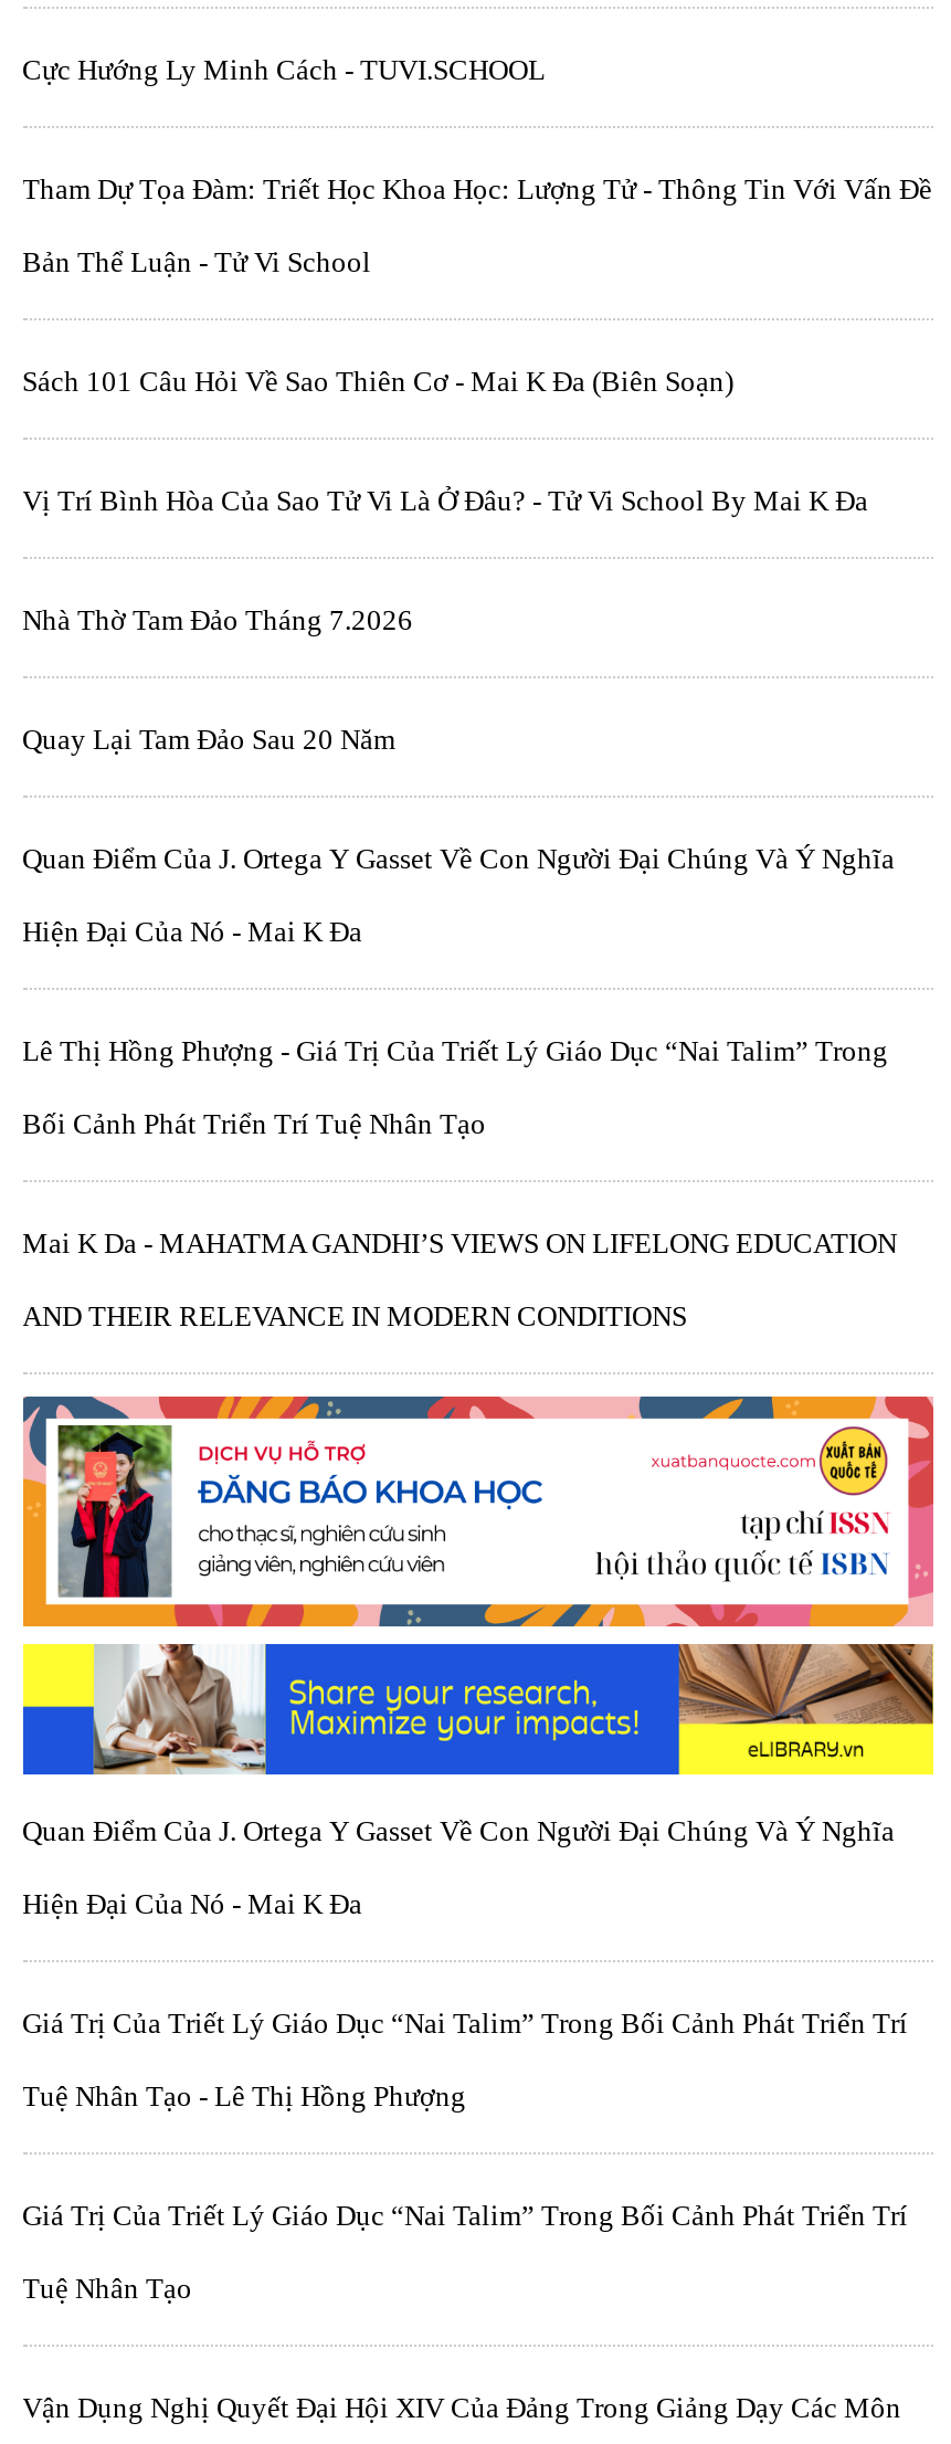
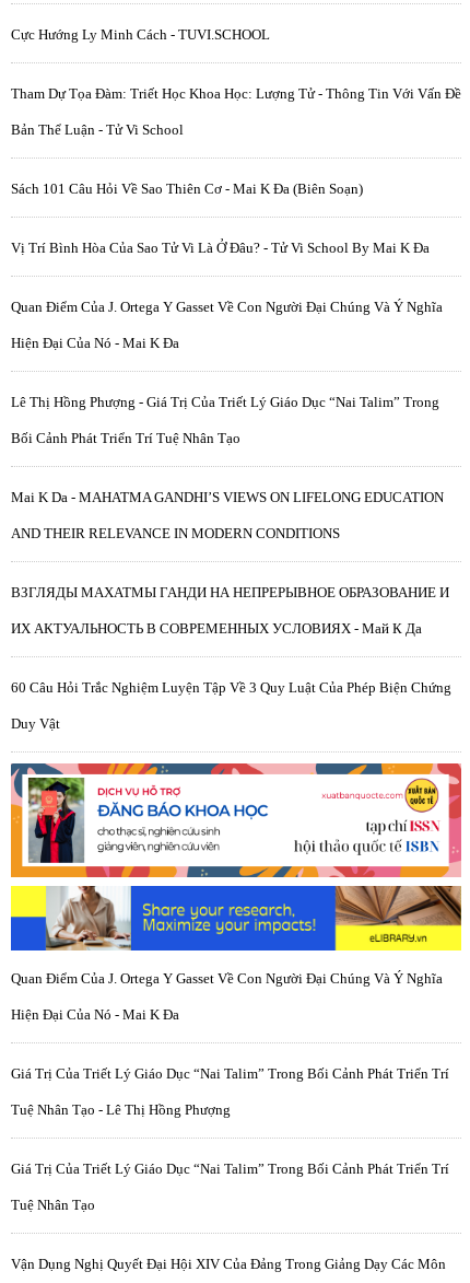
- Nhà Thờ Tam Đảo Tháng 7.2026

- Quay Lại Tam Đảo Sau 20 Năm

moved up: Quan Điểm Của J. Ortega Y Gasset Về Con Người Đại Chúng Và Ý Nghĩa | Hiện Đại Của Nó - Mai K Đa | Lê Thị Hồng Phượng - Giá Trị Của Triết Lý Giáo Dục “Nai Talim” Trong | Bối Cảnh Phát Triển Trí Tuệ Nhân Tạo | Mai K Da - MAHATMA GANDHI’S VIEWS ON LIFELONG EDUCATION | AND THEIR RELEVANCE IN MODERN CONDITIONS

+ ВЗГЛЯДЫ МАХАТМЫ ГАНДИ НА НЕПРЕРЫВНОЕ ОБРАЗОВАНИЕ И
+ ИХ АКТУАЛЬНОСТЬ В СОВРЕМЕННЫХ УСЛОВИЯХ - Май К Да

+ 60 Câu Hỏi Trắc Nghiệm Luyện Tập Về 3 Quy Luật Của Phép Biện Chứng
+ Duy Vật
